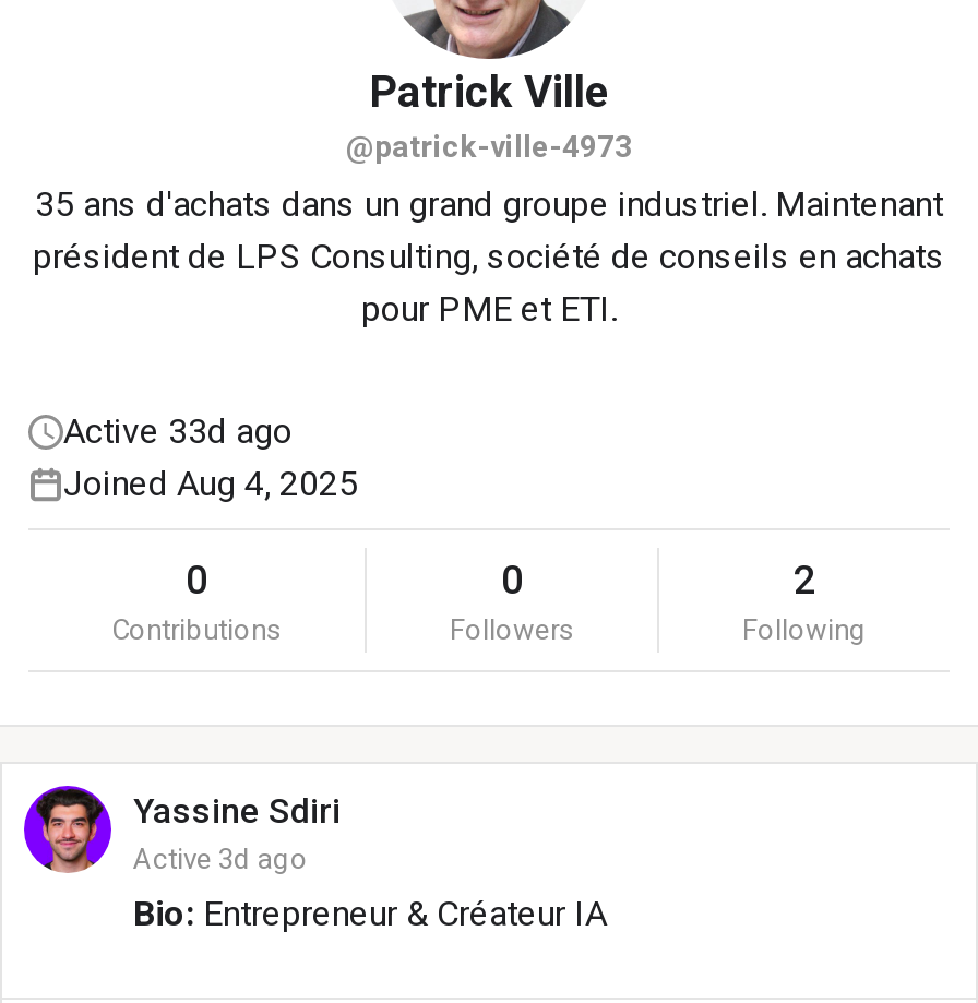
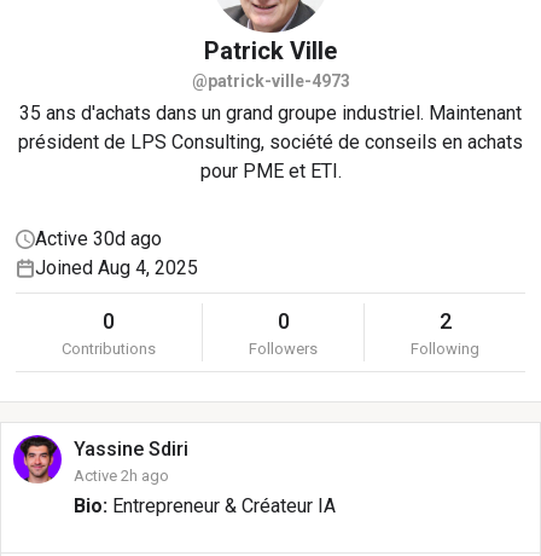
- Active 33d ago
+ Active 30d ago

- Active 3d ago
+ Active 2h ago
